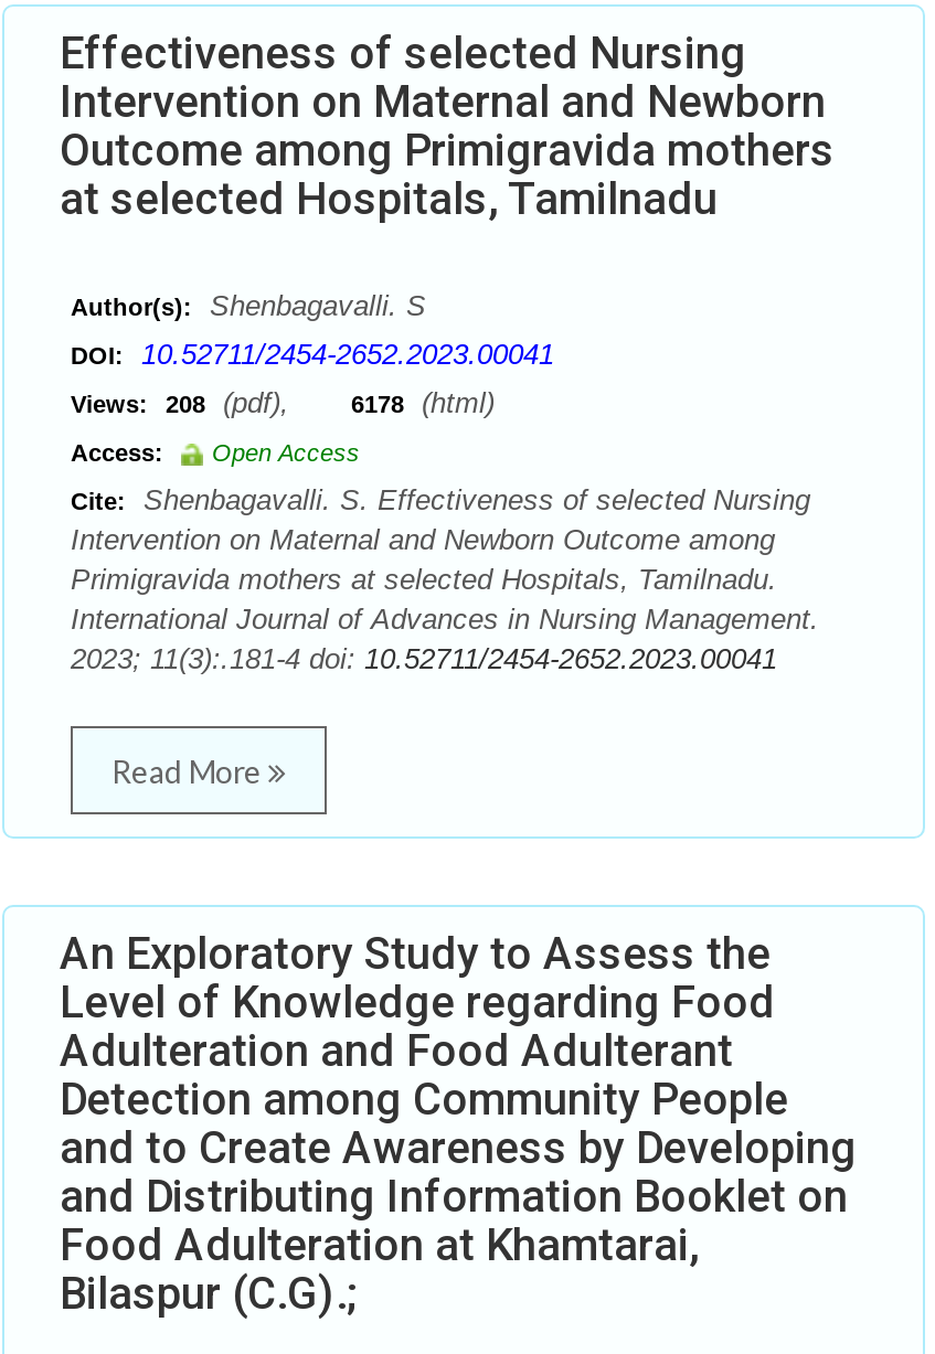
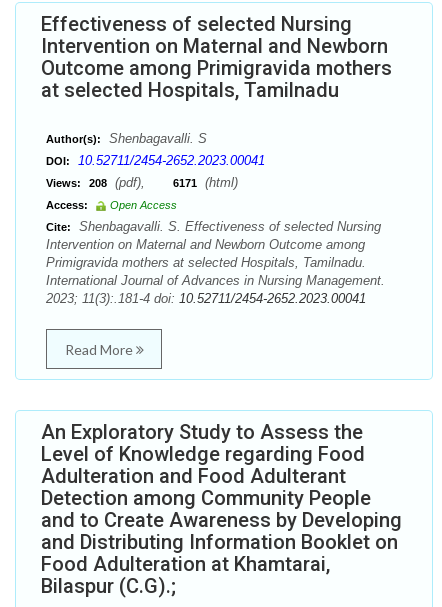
- Views: 208 (pdf), 6178 (html)
+ Views: 208 (pdf), 6171 (html)
